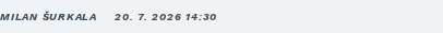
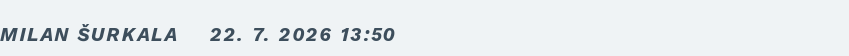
- MILAN ŠURKALA 20. 7. 2026 14:30
+ MILAN ŠURKALA 22. 7. 2026 13:50
